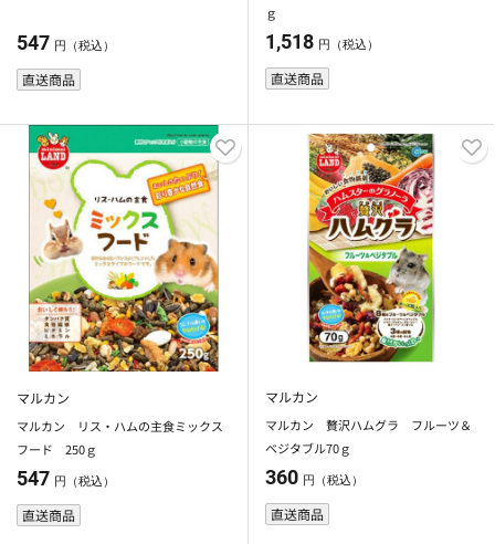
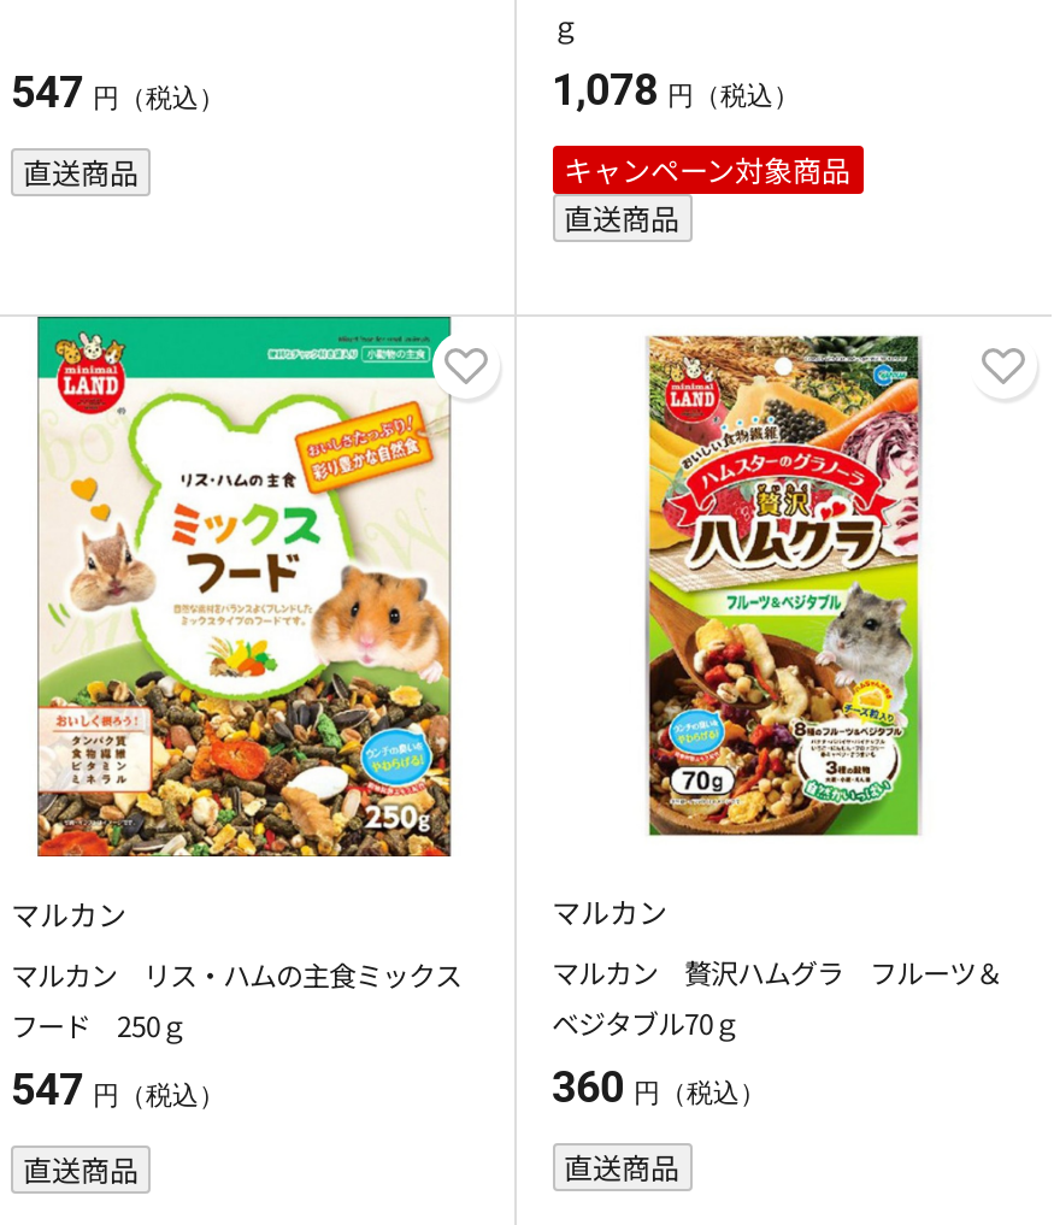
- 1,518円（税込）
+ 1,078円（税込）
+ キャンペーン対象商品
